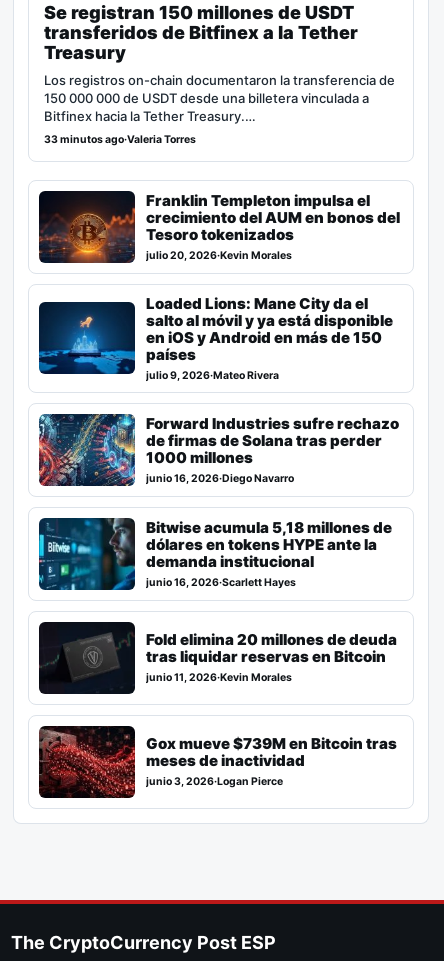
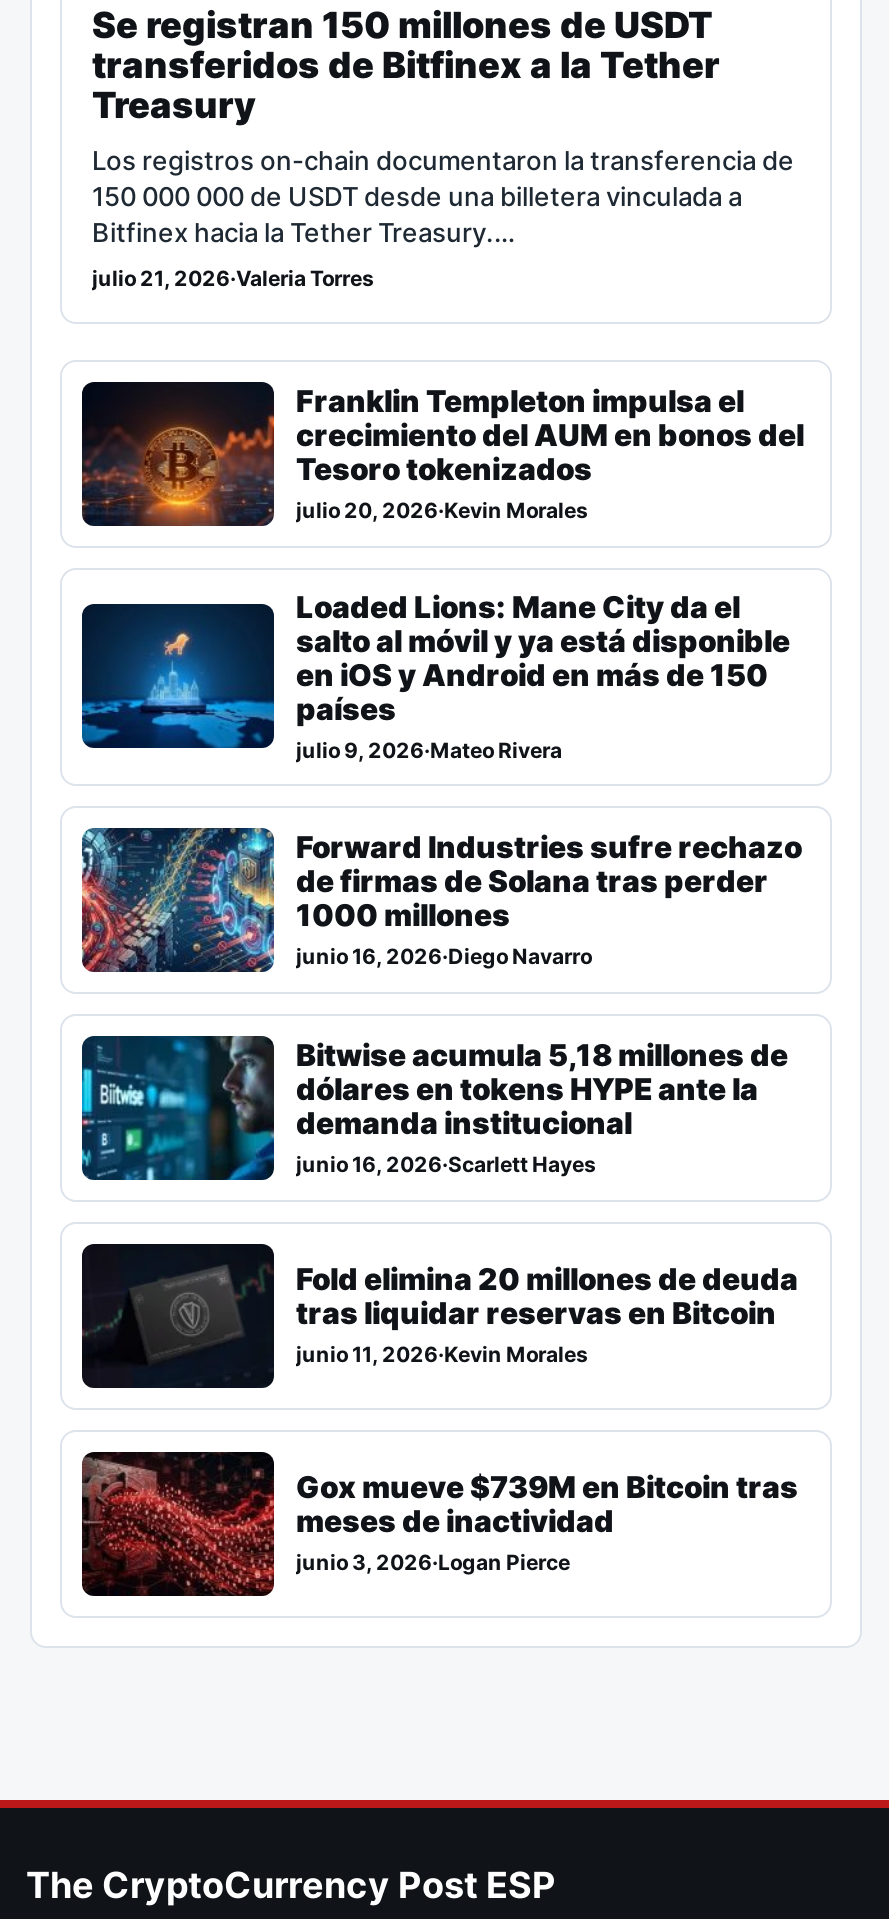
- 33 minutos ago·Valeria Torres
+ julio 21, 2026·Valeria Torres
